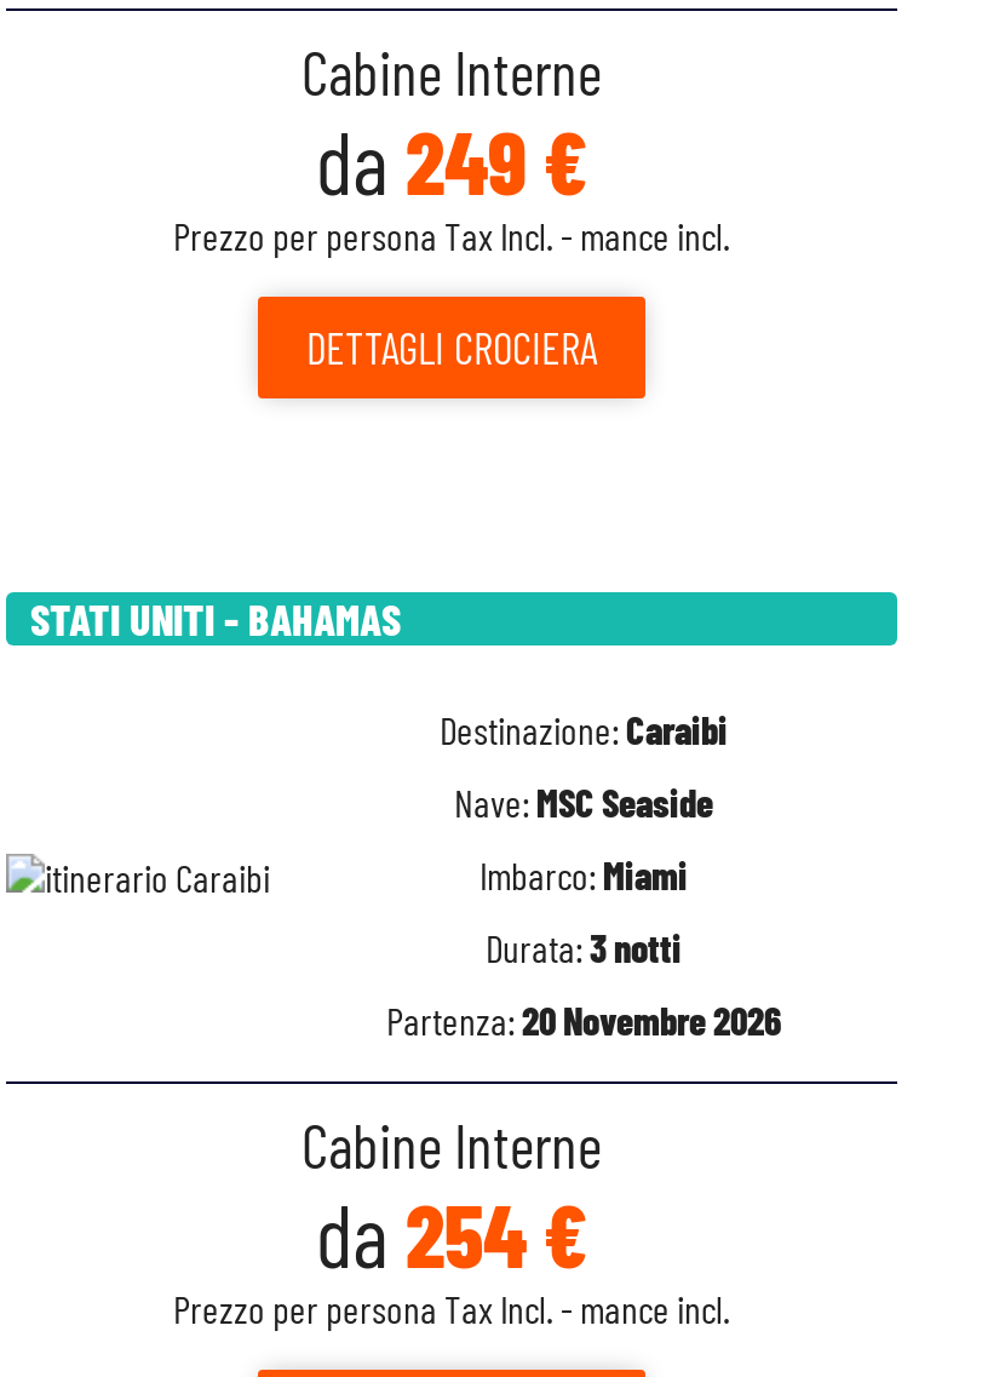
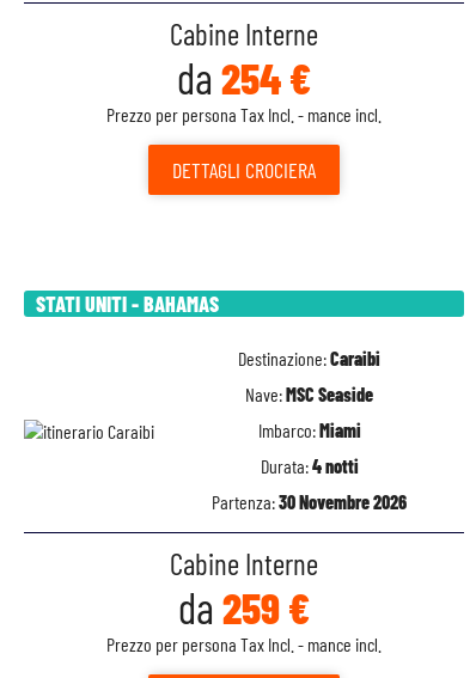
- da 249 €
+ da 254 €

- Durata: 3 notti
+ Durata: 4 notti

- Partenza: 20 Novembre 2026
+ Partenza: 30 Novembre 2026

- da 254 €
+ da 259 €
